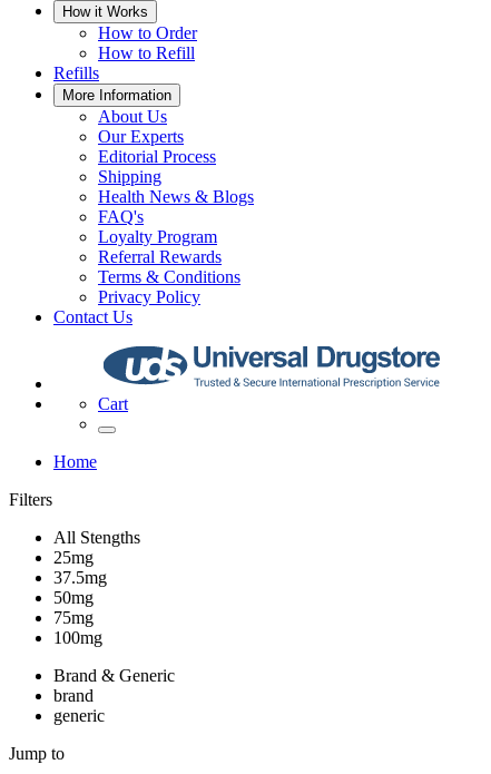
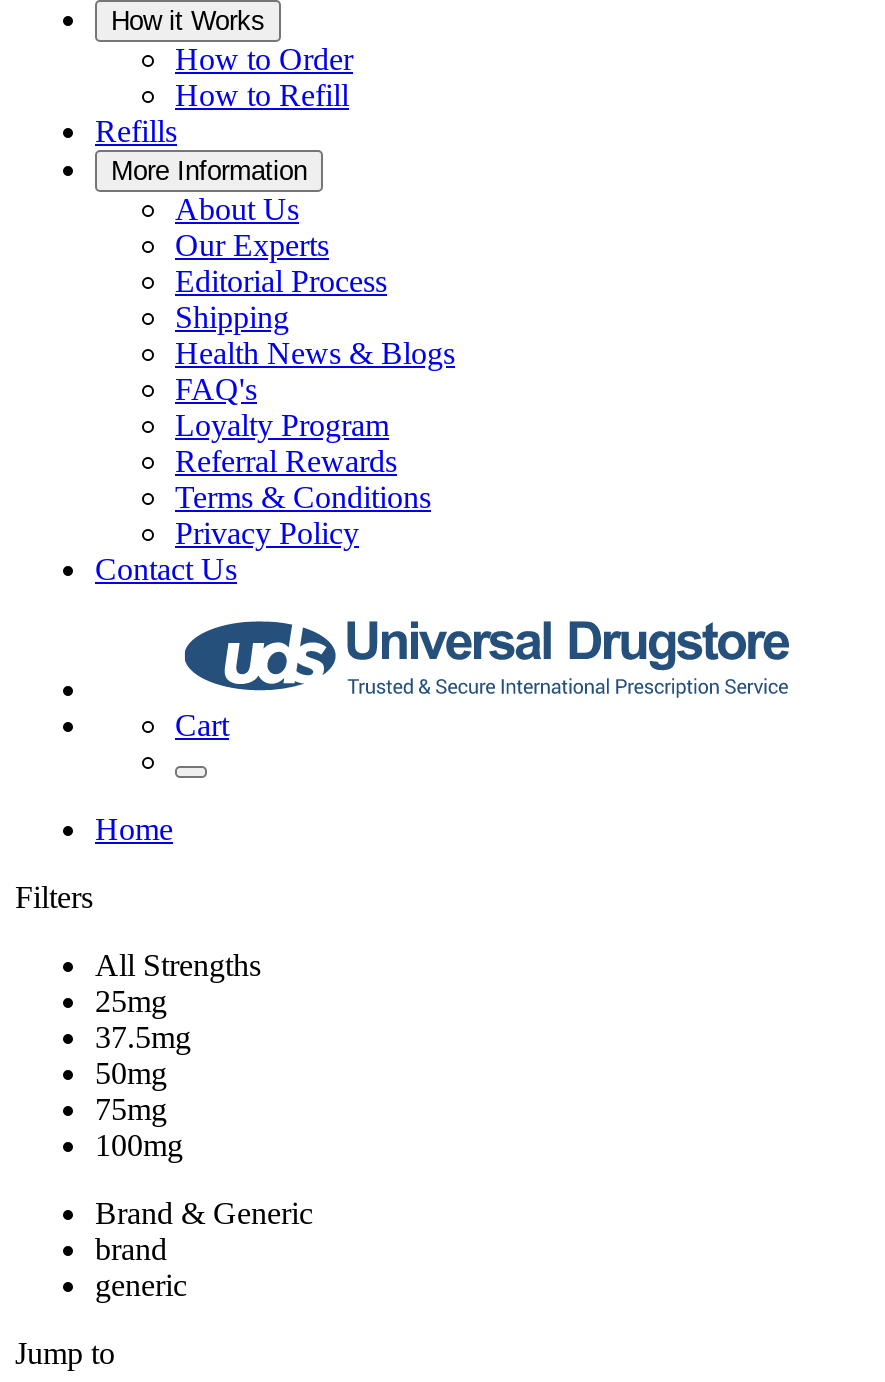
- All Stengths
+ All Strengths
